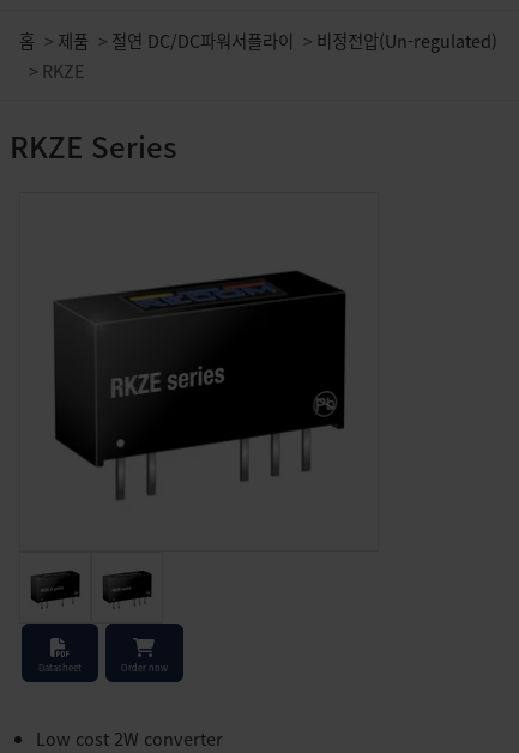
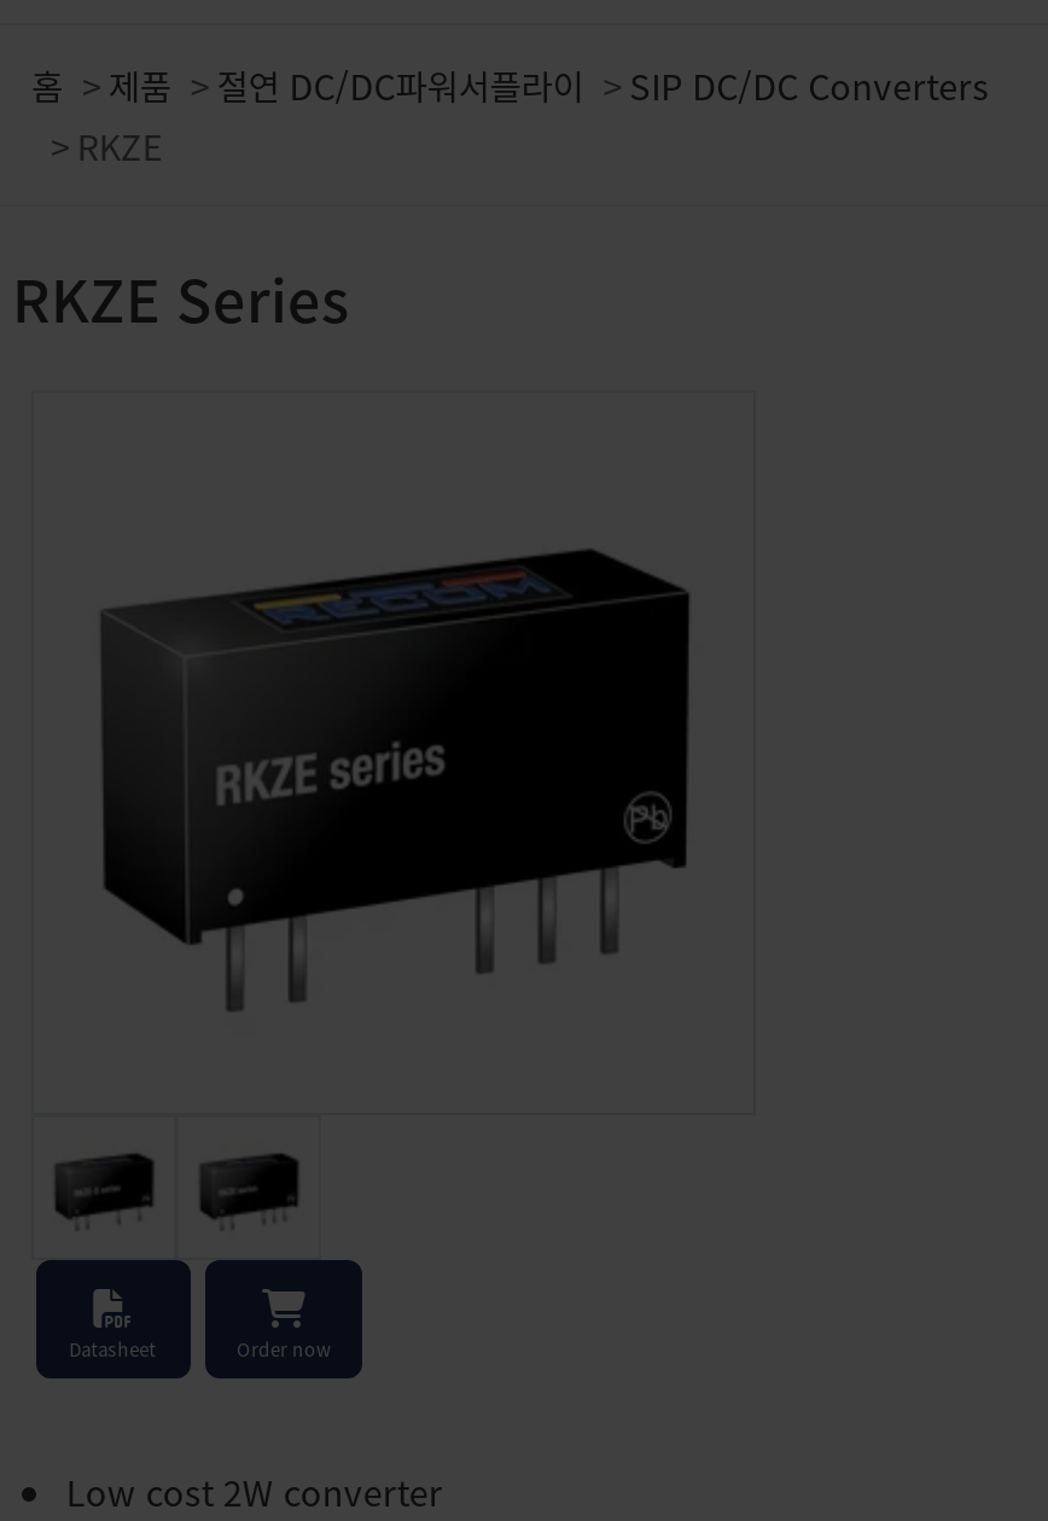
- 비정전압(Un-regulated)
+ SIP DC/DC Converters
